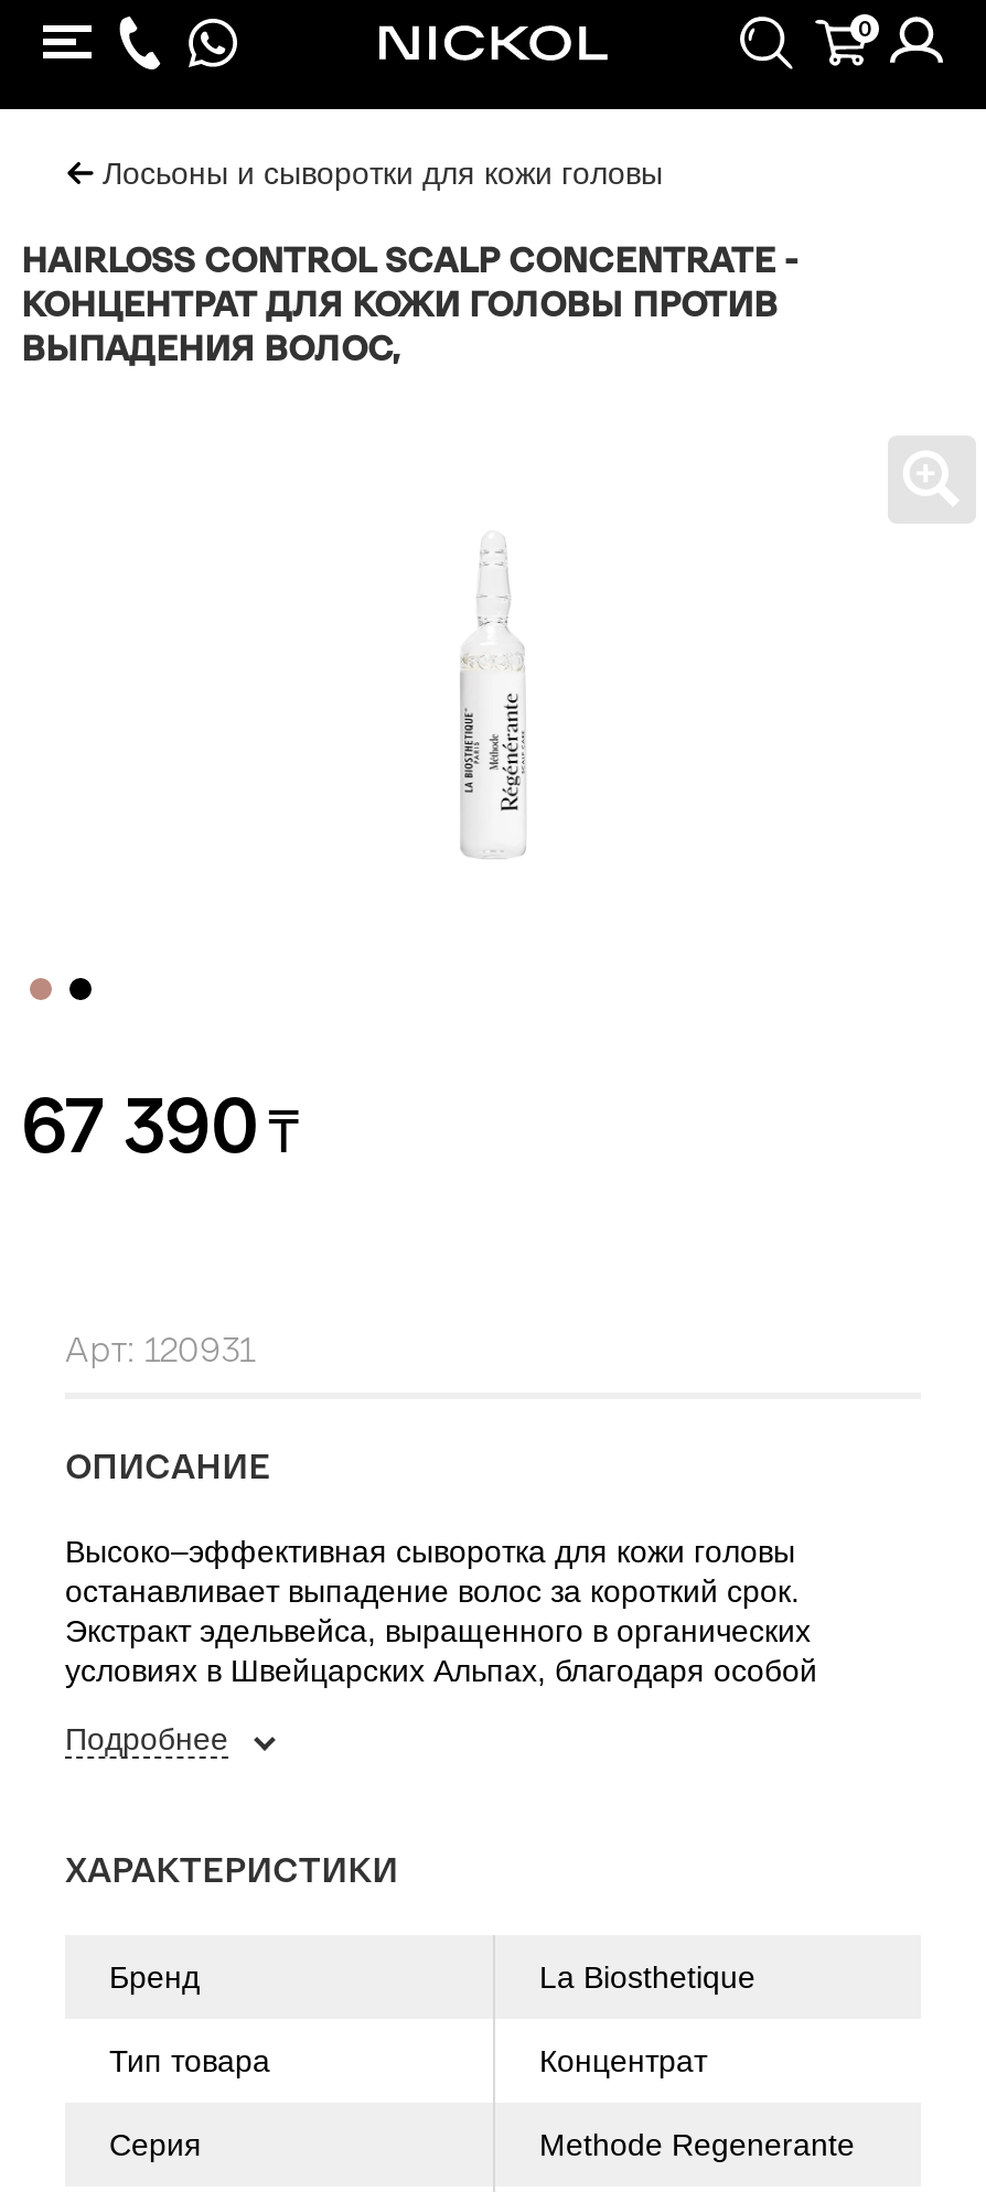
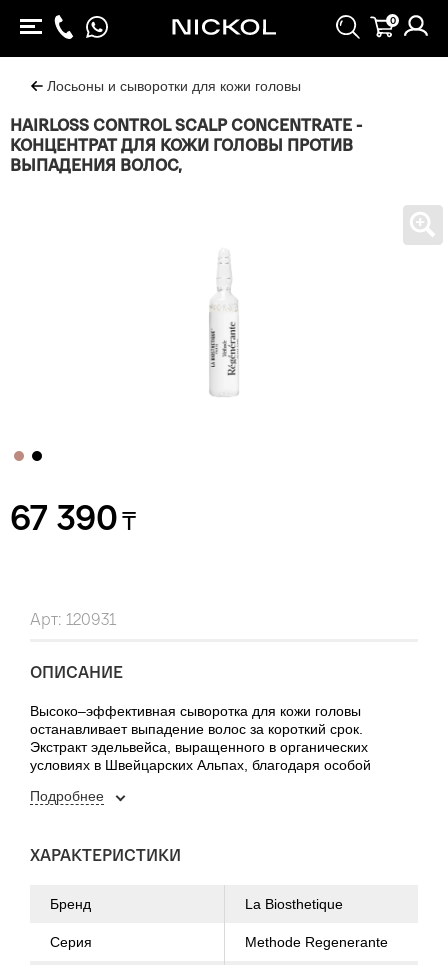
- Тип товара
- Концентрат
